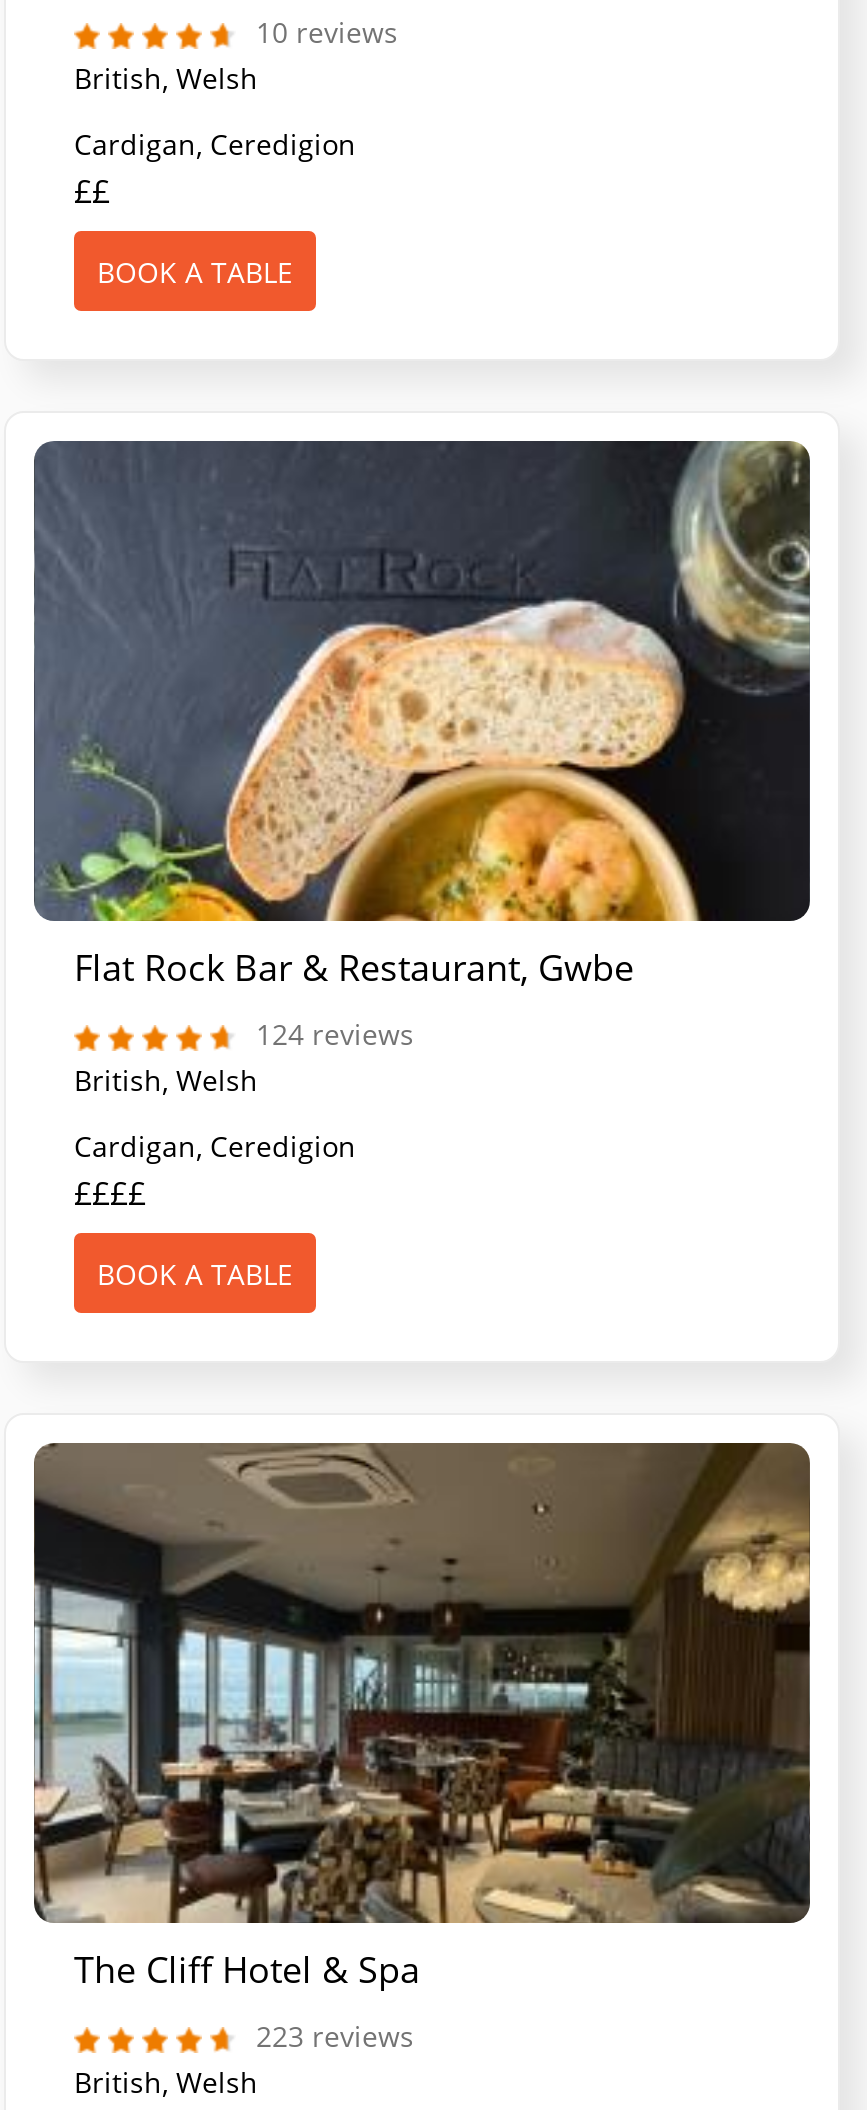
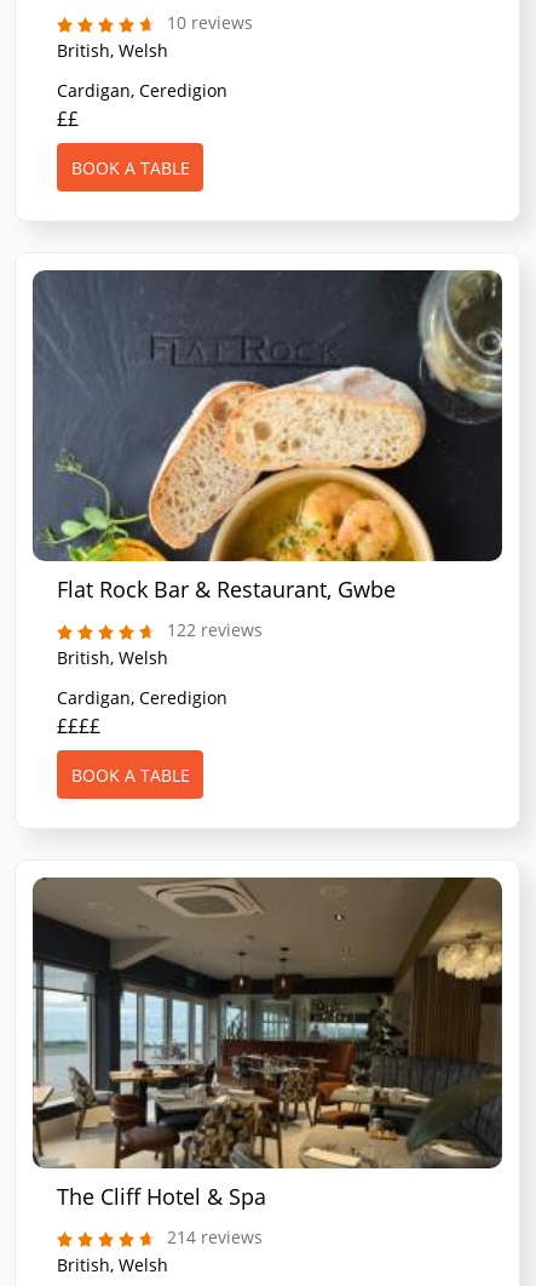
- 124 reviews
+ 122 reviews

- 223 reviews
+ 214 reviews
